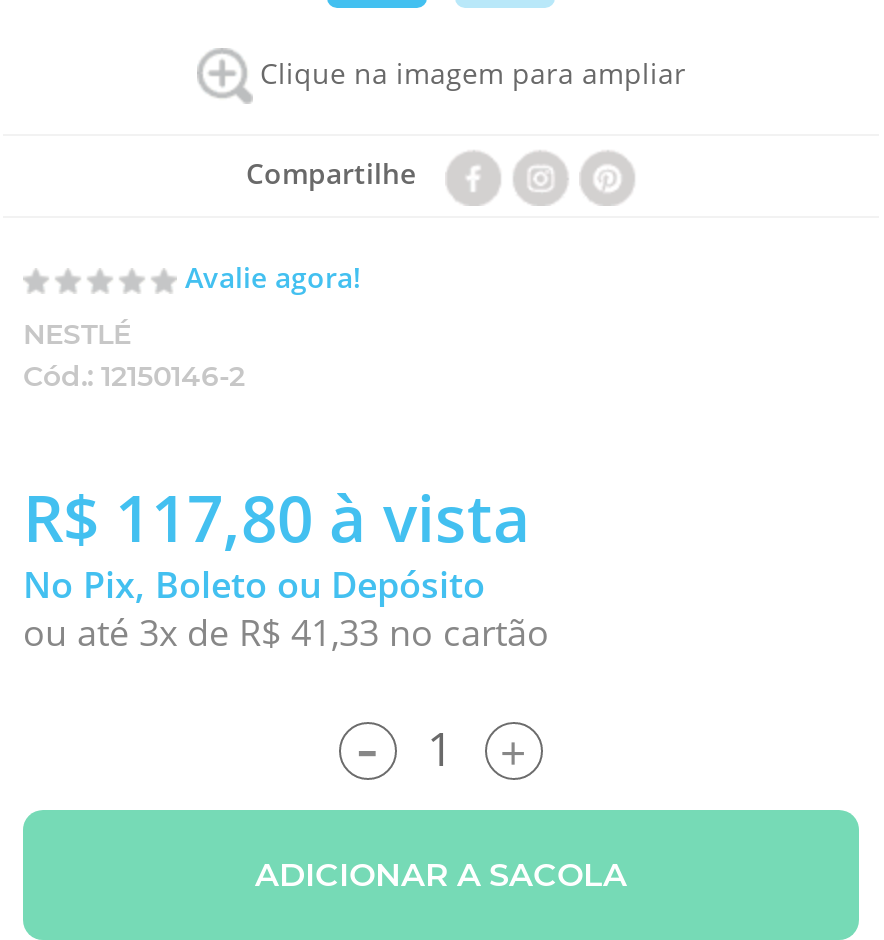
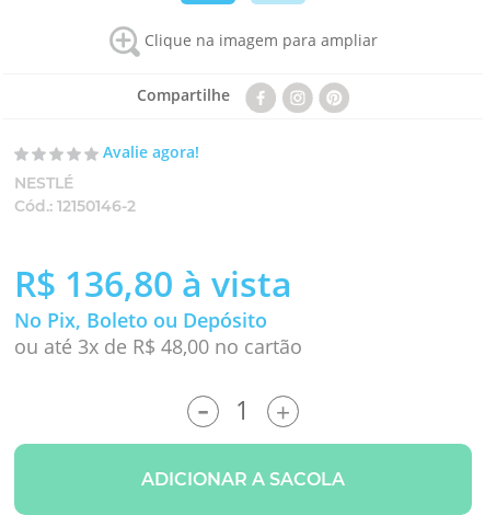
- R$ 117,80 à vista
+ R$ 136,80 à vista

- ou até 3x de R$ 41,33 no cartão
+ ou até 3x de R$ 48,00 no cartão
